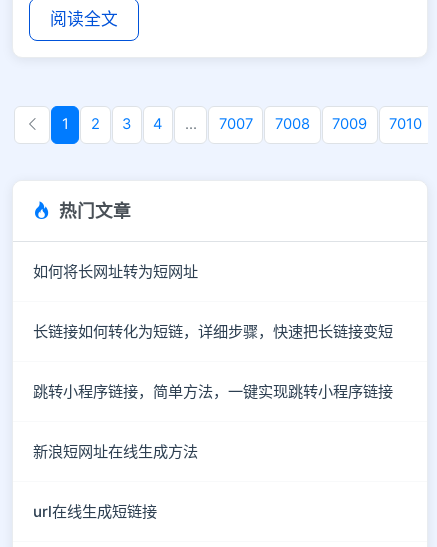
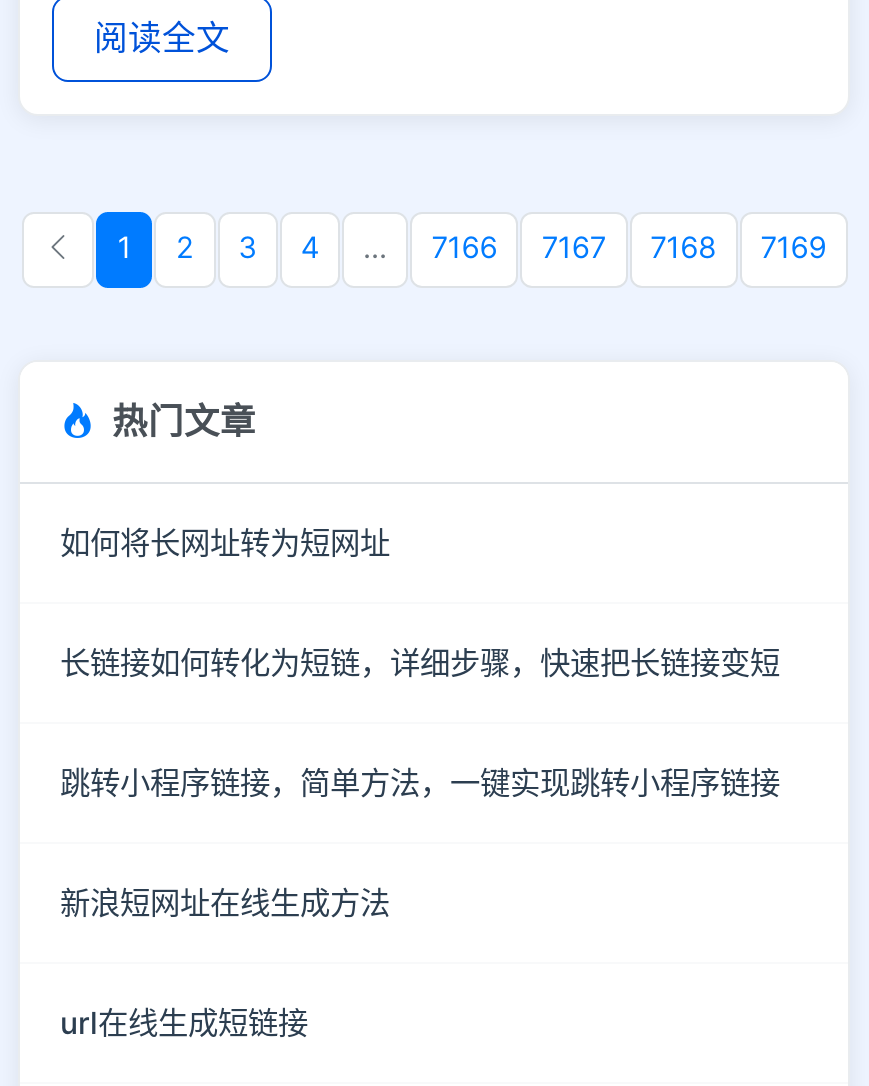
- 7007
+ 7166

- 7008
+ 7167

- 7009
+ 7168

- 7010
+ 7169
